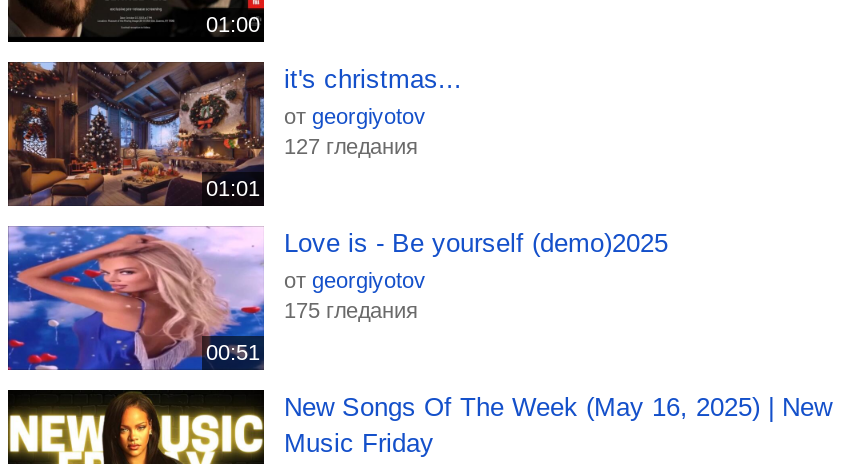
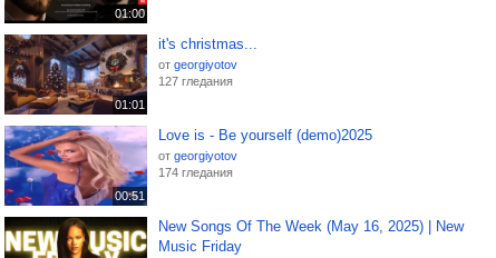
- 175 гледания
+ 174 гледания
